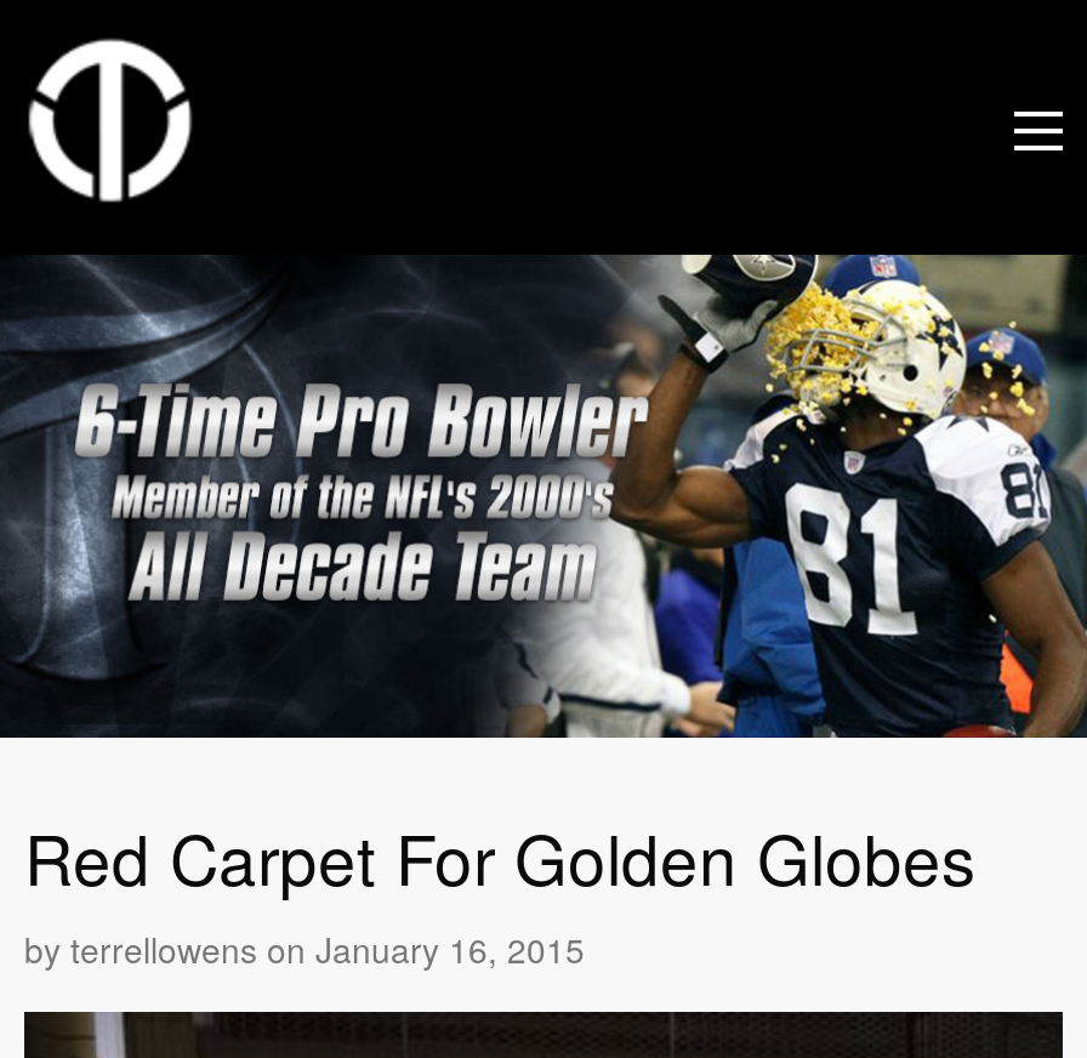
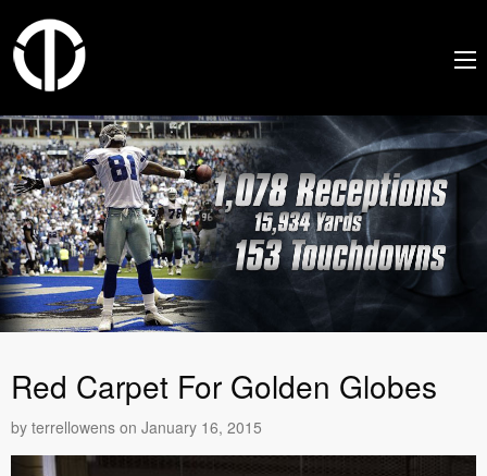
- [image]
+ [image]
